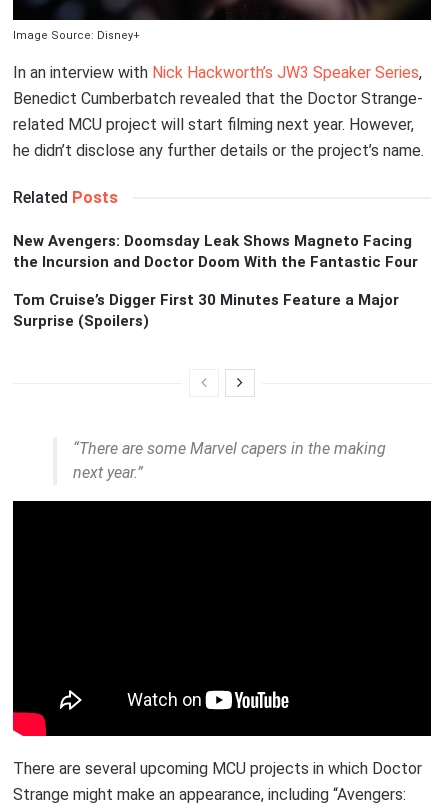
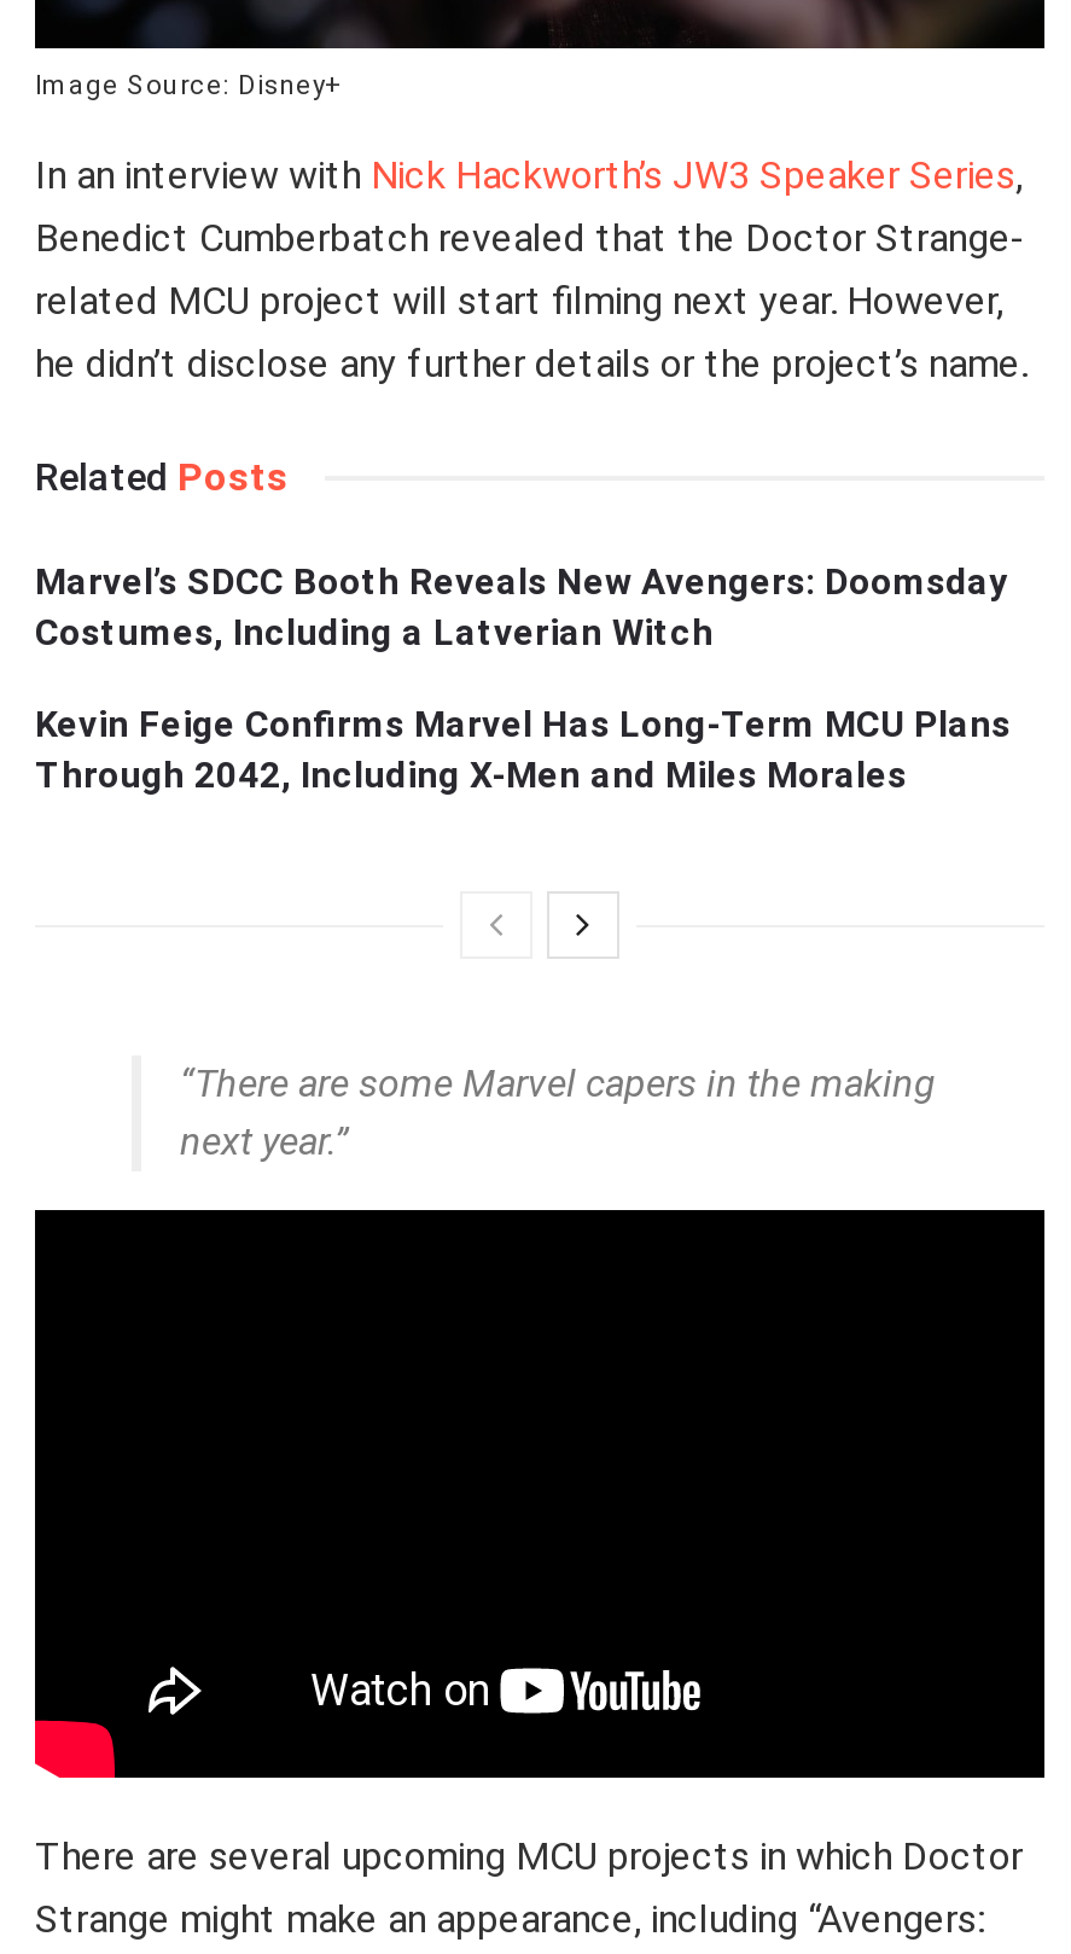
- New Avengers: Doomsday Leak Shows Magneto Facing
- the Incursion and Doctor Doom With the Fantastic Four
+ Marvel’s SDCC Booth Reveals New Avengers: Doomsday
+ Costumes, Including a Latverian Witch

- Tom Cruise’s Digger First 30 Minutes Feature a Major
- Surprise (Spoilers)
+ Kevin Feige Confirms Marvel Has Long-Term MCU Plans
+ Through 2042, Including X-Men and Miles Morales
